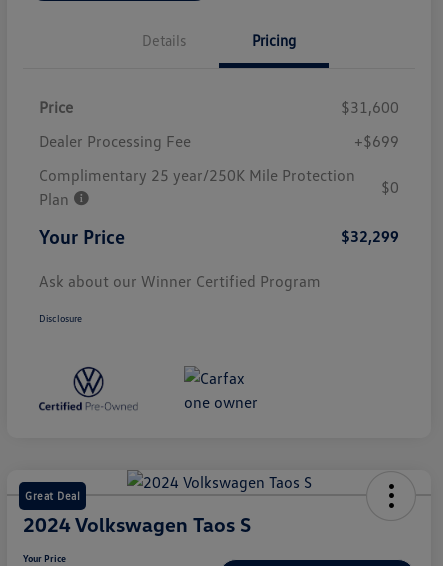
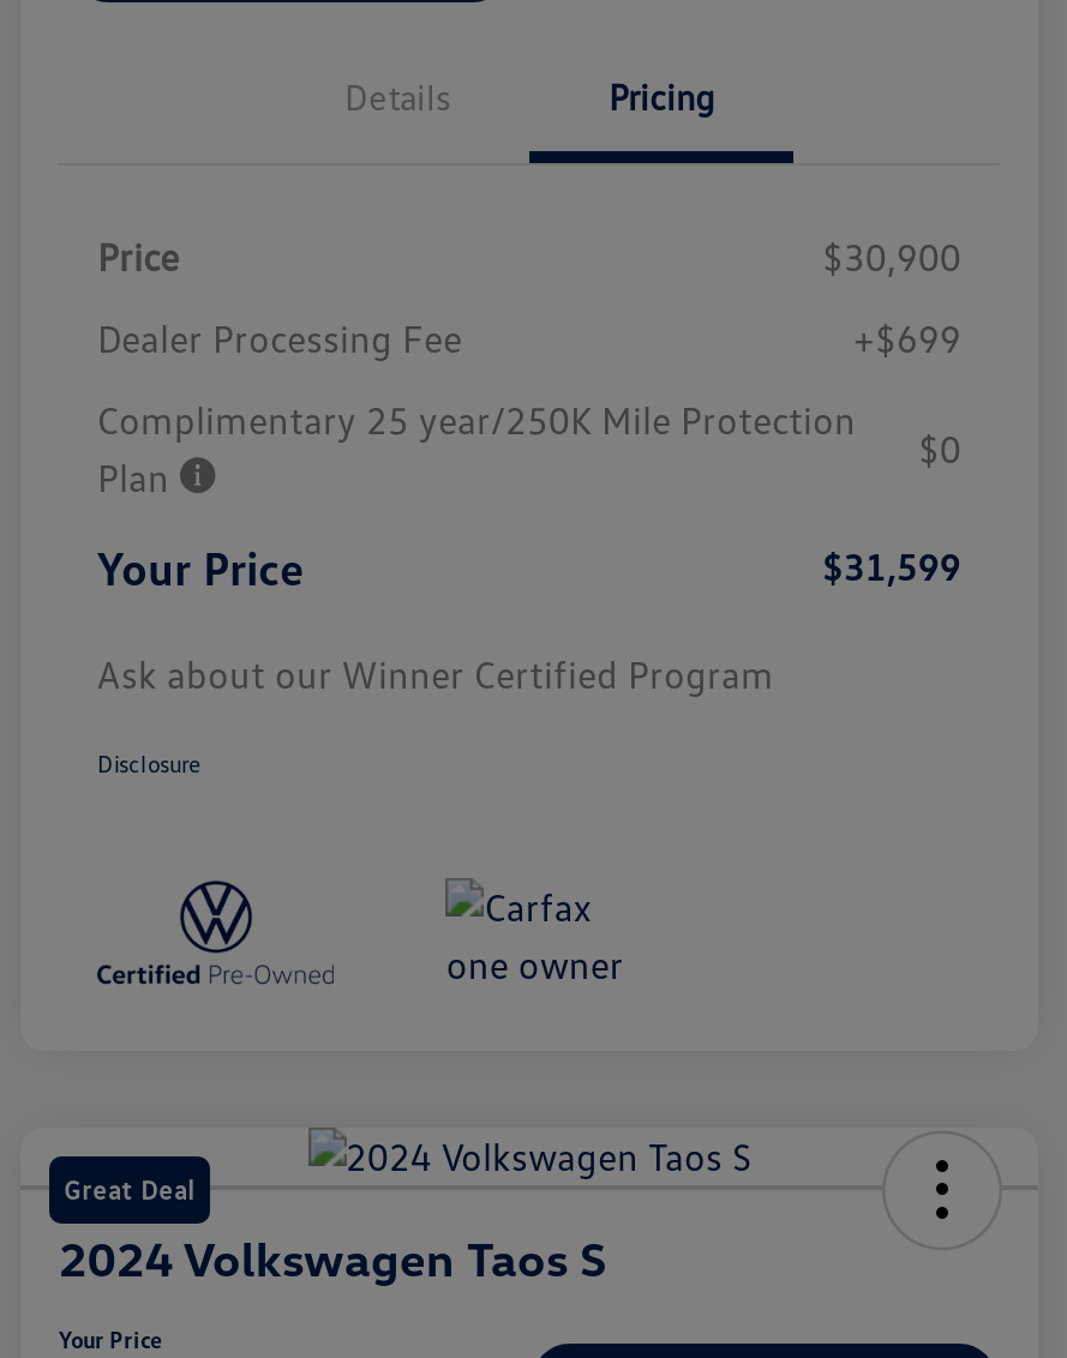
- $31,600
+ $30,900

- $32,299
+ $31,599
